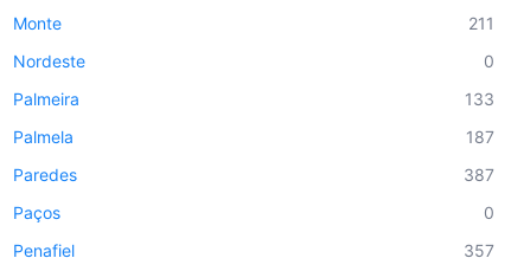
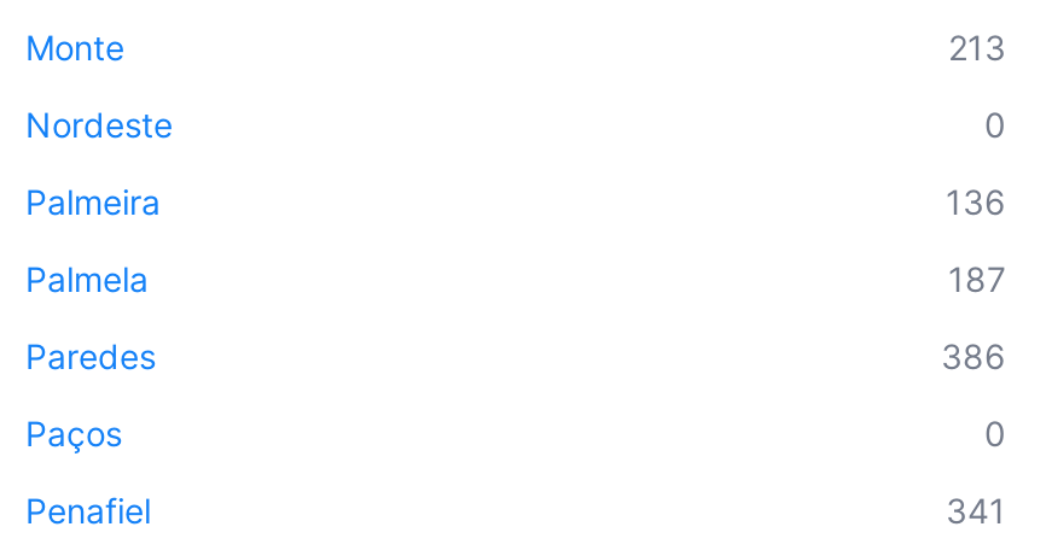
- 211
+ 213

- 133
+ 136

- 387
+ 386

- 357
+ 341
